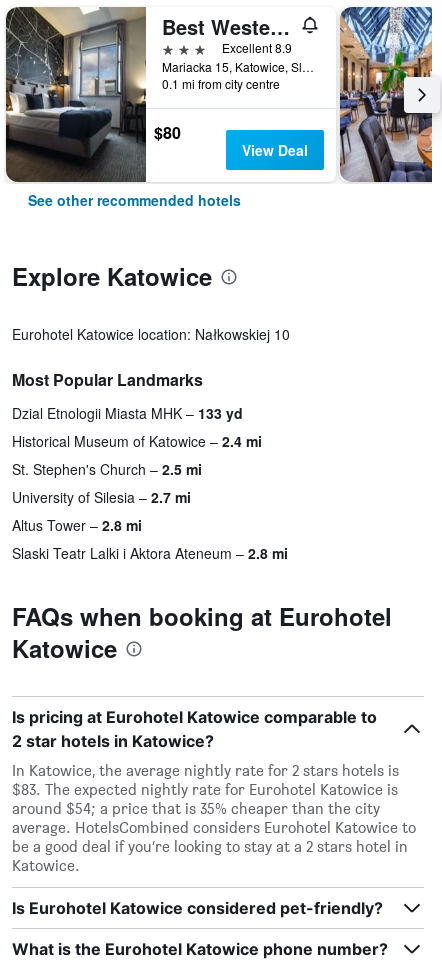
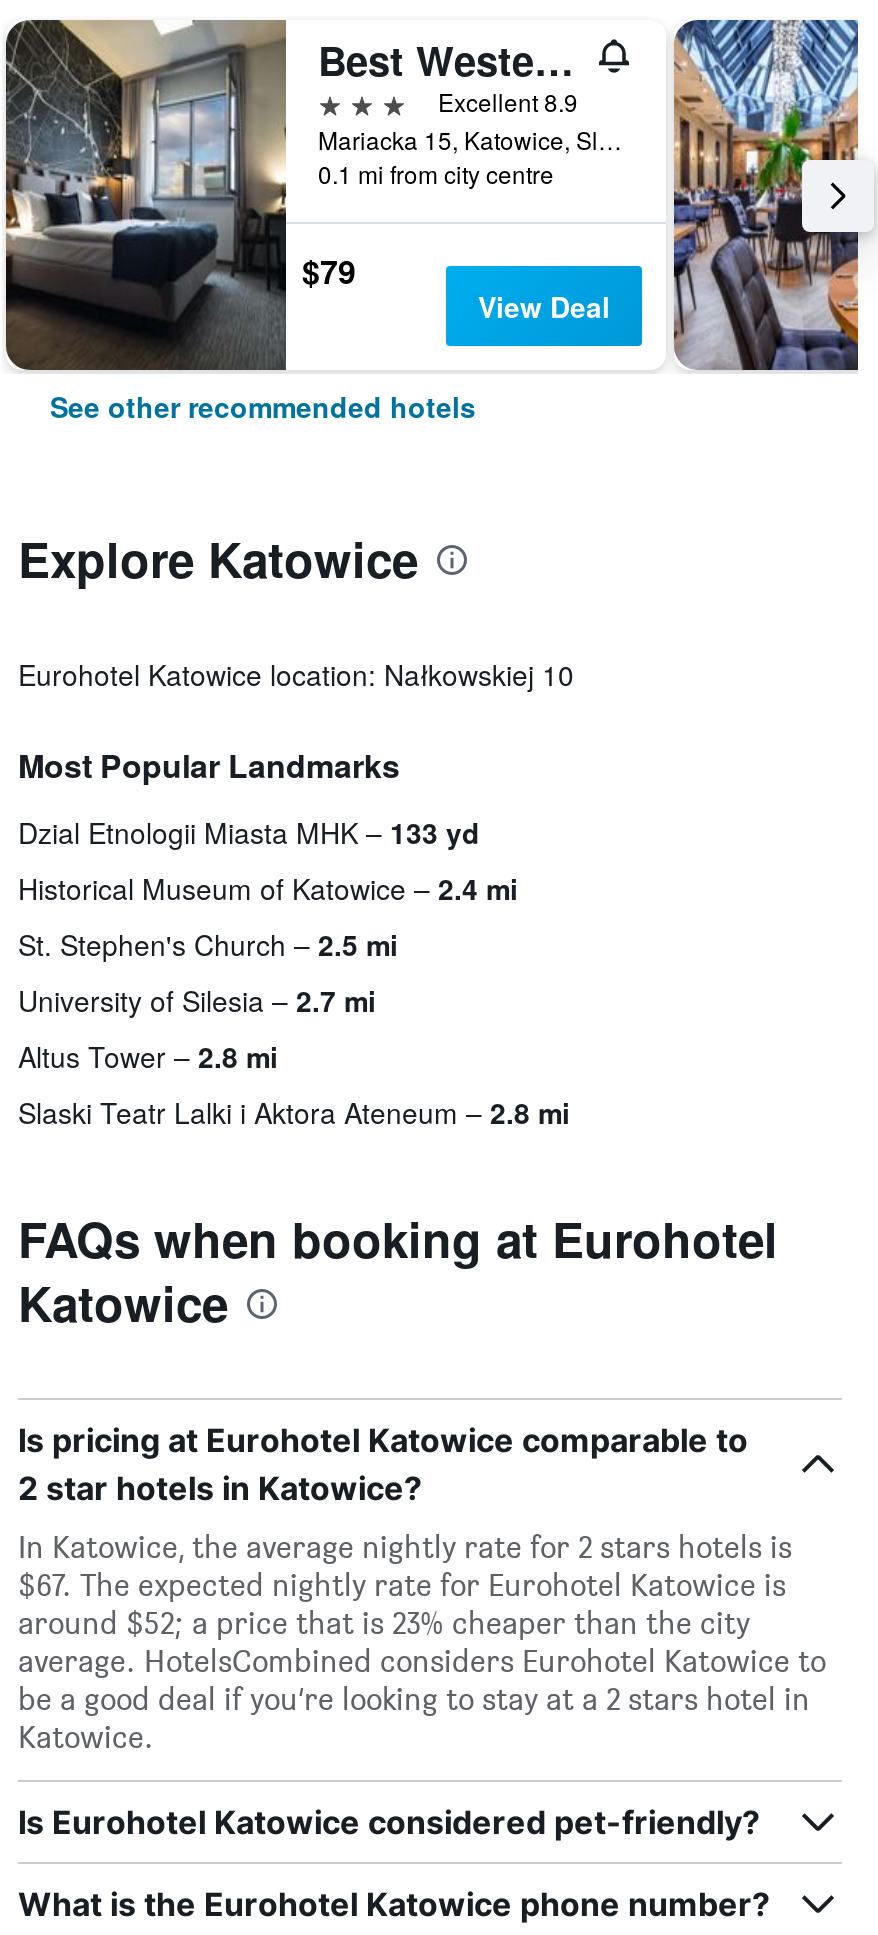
- $80
+ $79

- $83. The expected nightly rate for Eurohotel Katowice is
+ $67. The expected nightly rate for Eurohotel Katowice is

- around $54; a price that is 35% cheaper than the city
+ around $52; a price that is 23% cheaper than the city
